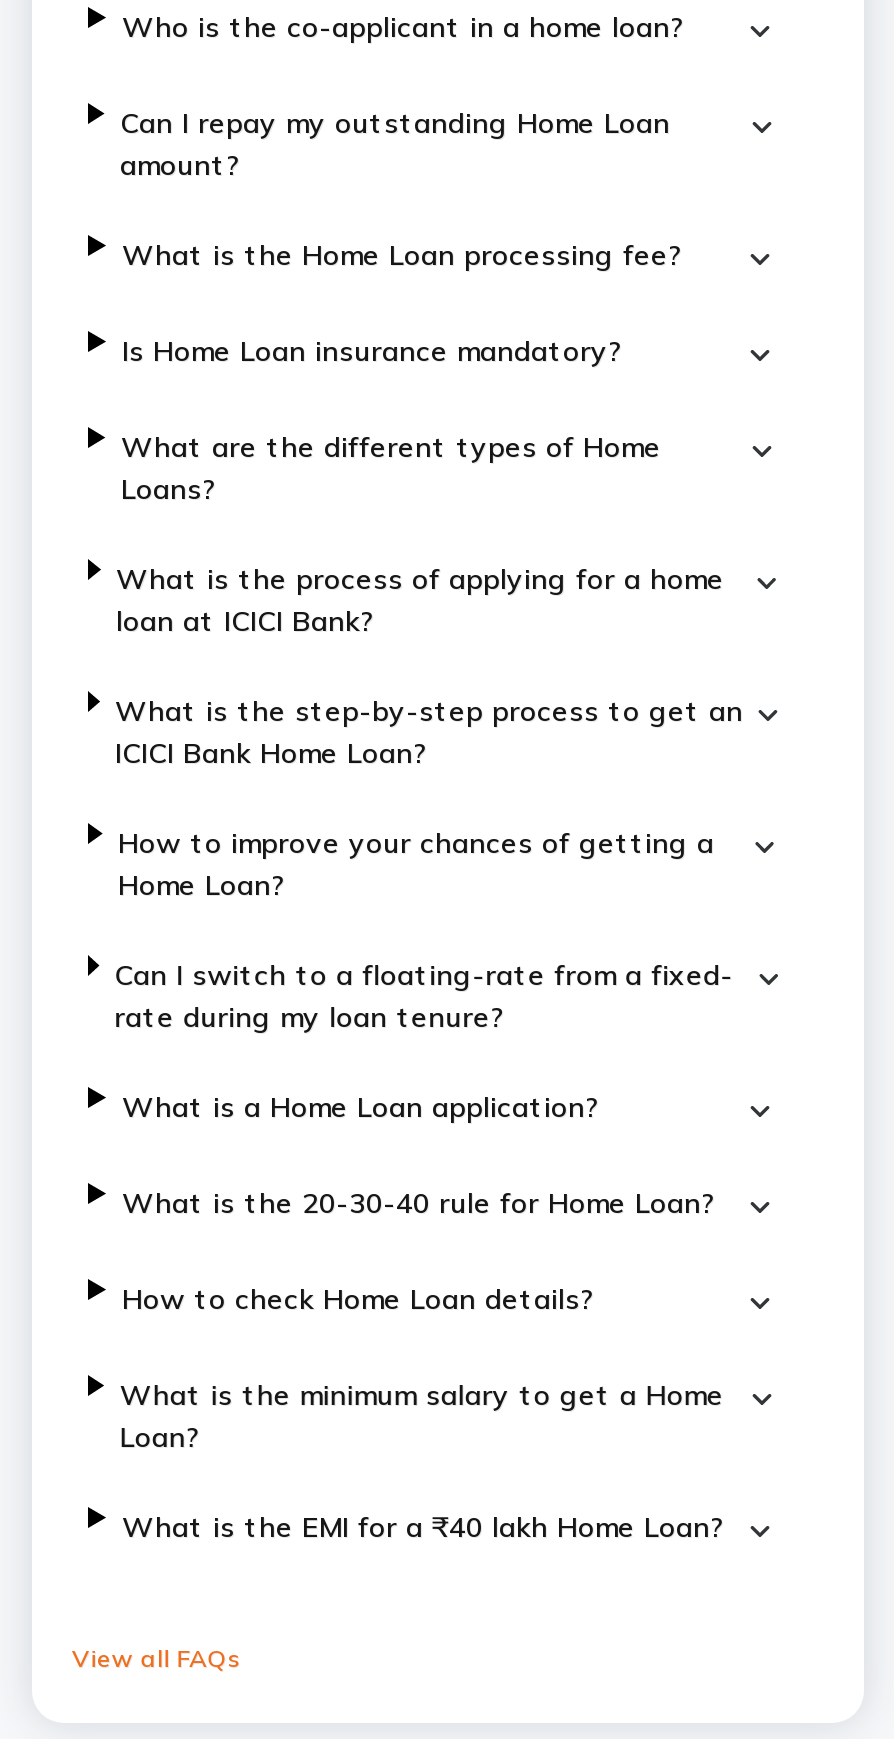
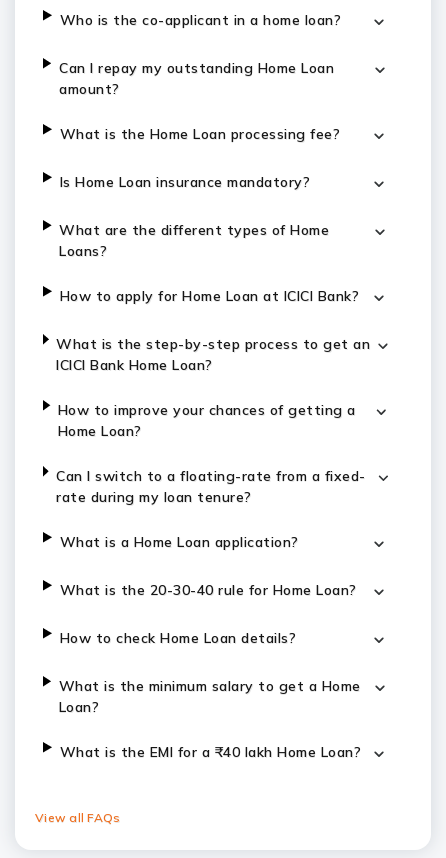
- What is the process of applying for a home
- loan at ICICI Bank?
+ How to apply for Home Loan at ICICI Bank?
